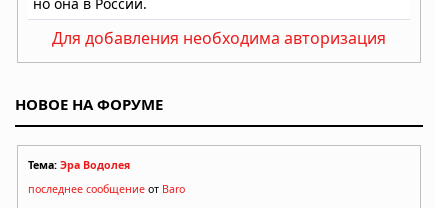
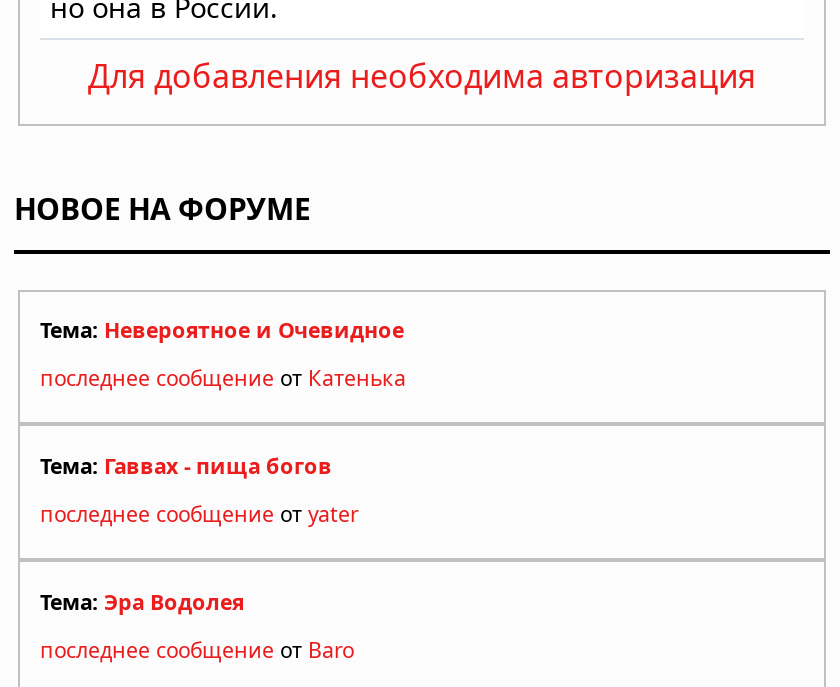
+ Тема: Невероятное и Очевидное
+ последнее сообщение от Катенька
+ Тема: Гаввах - пища богов
+ последнее сообщение от yater
